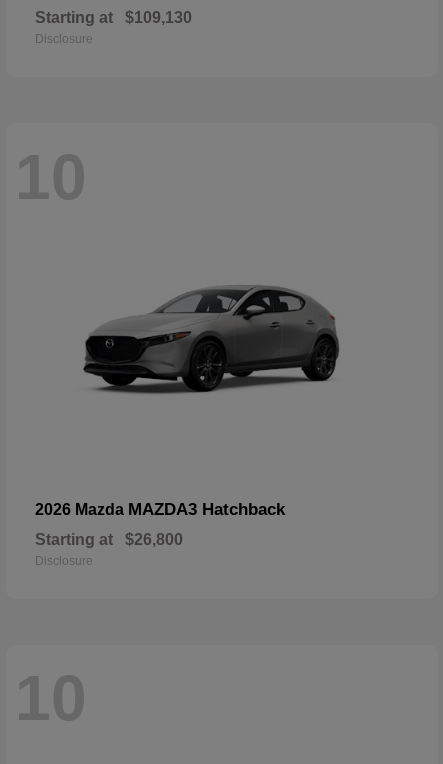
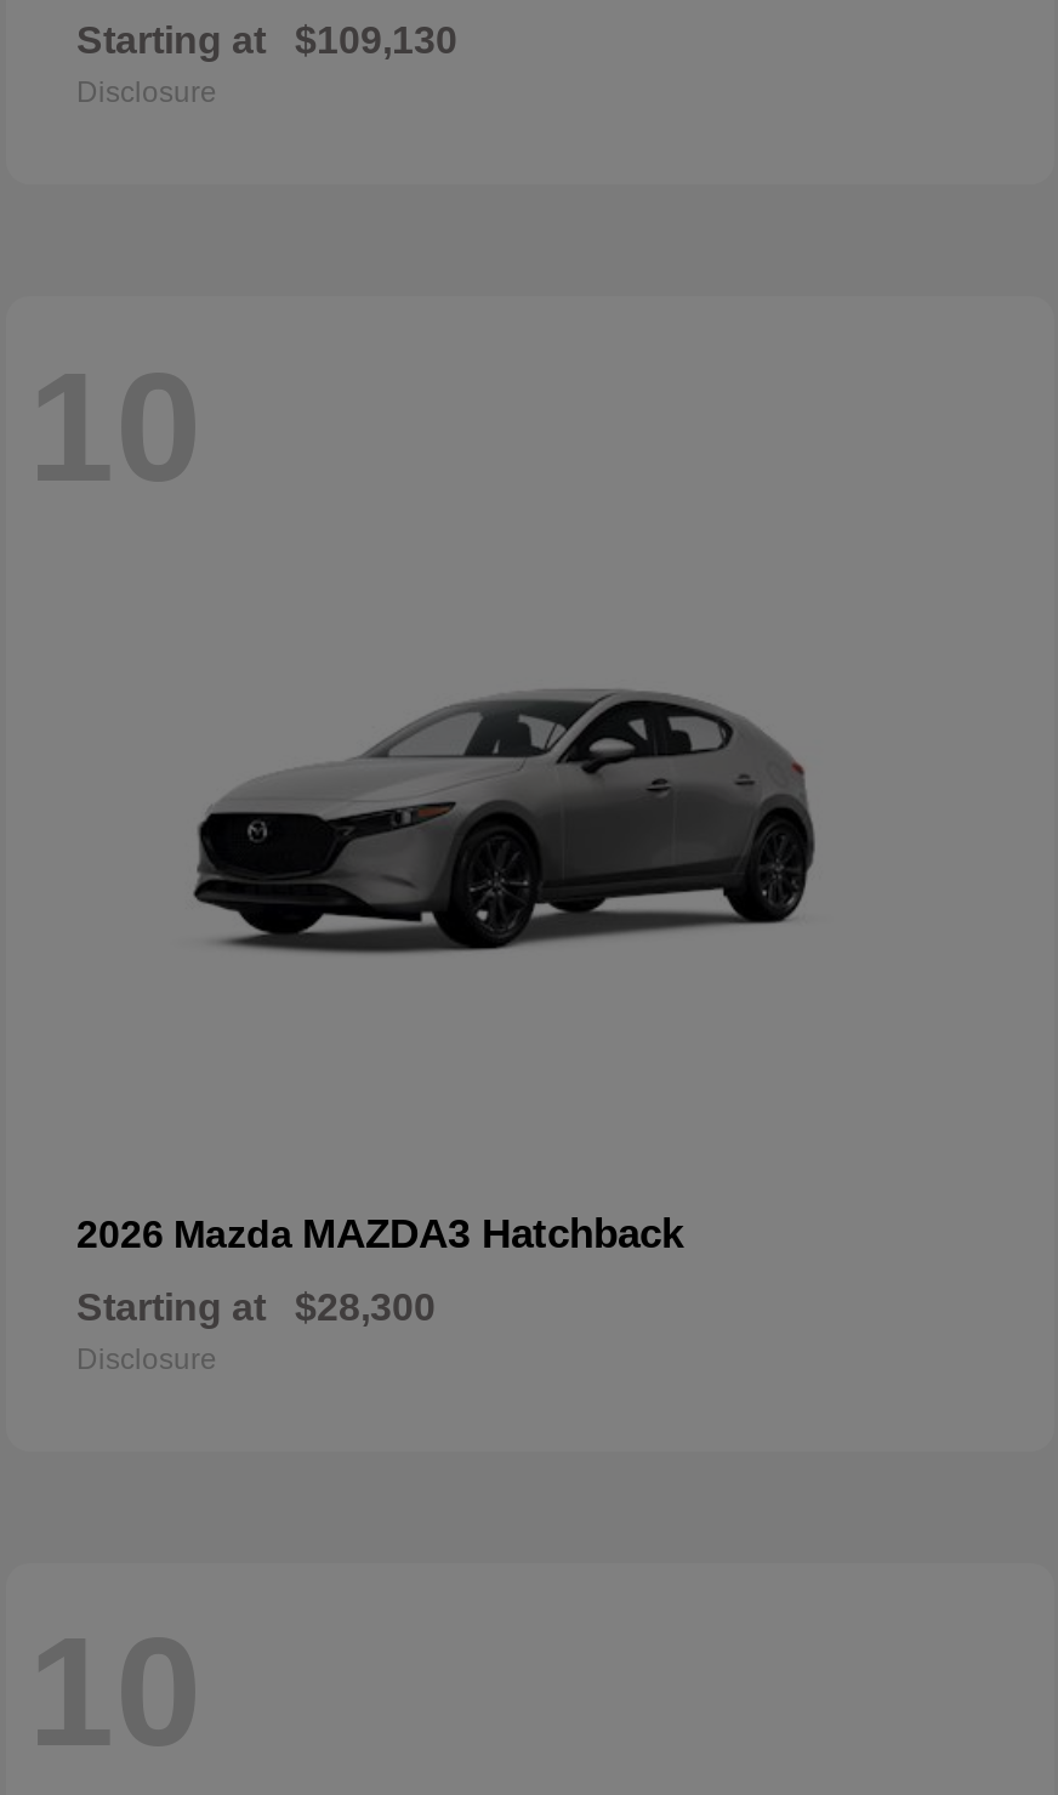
- Starting at $26,800
+ Starting at $28,300
